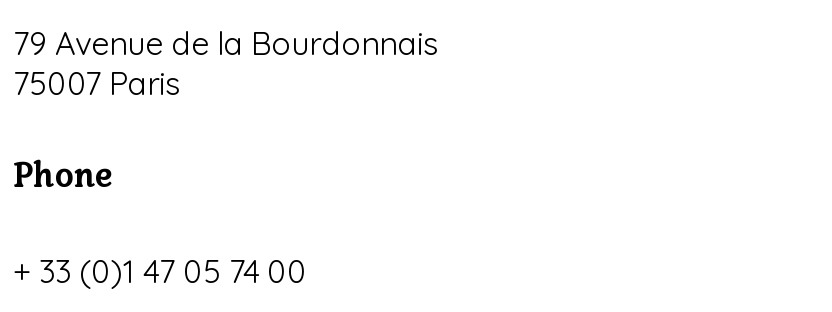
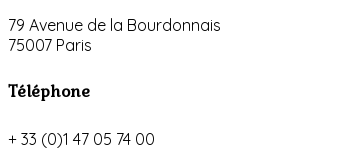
- Phone
+ Téléphone
